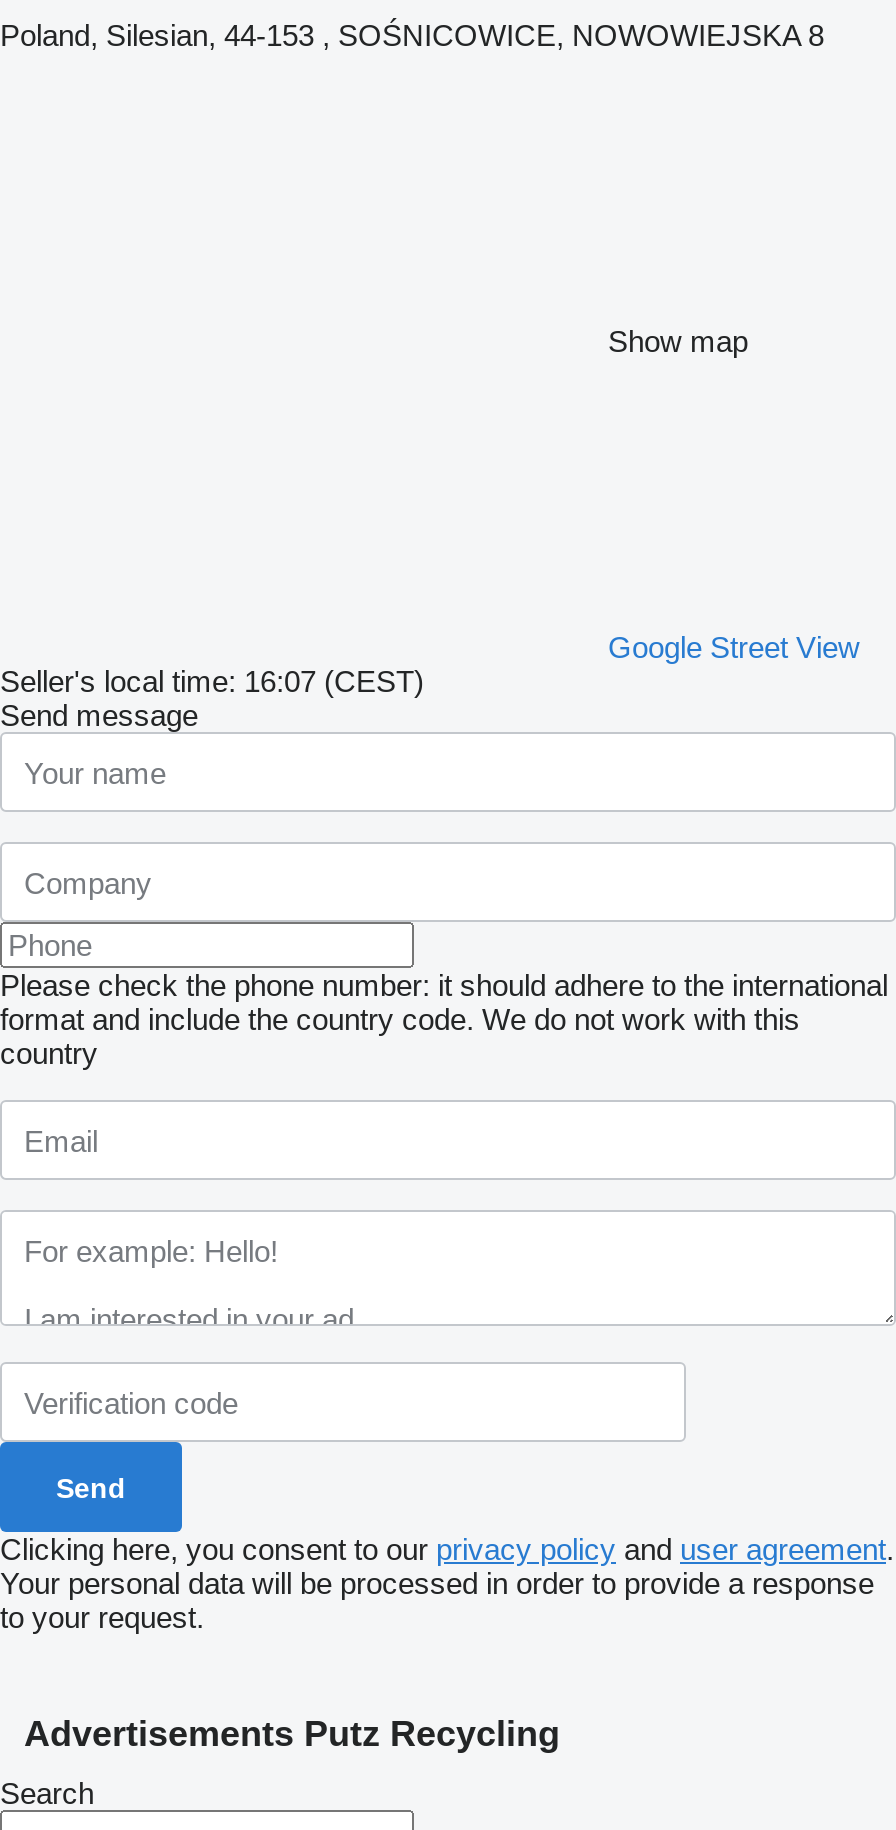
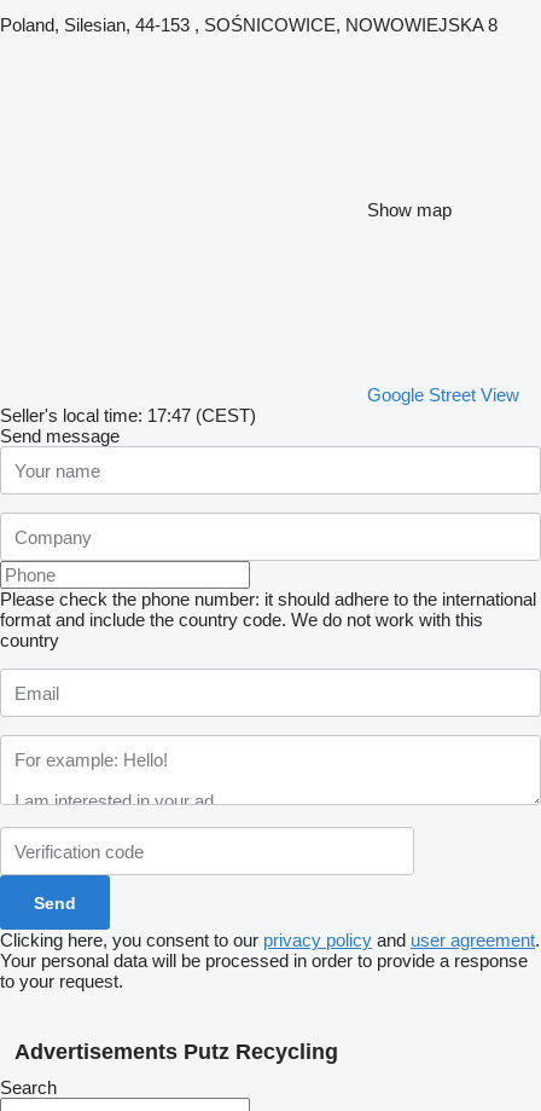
- Seller's local time: 16:07 (CEST)
+ Seller's local time: 17:47 (CEST)
